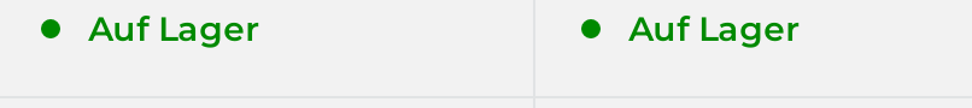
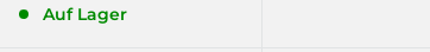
- Auf Lager
